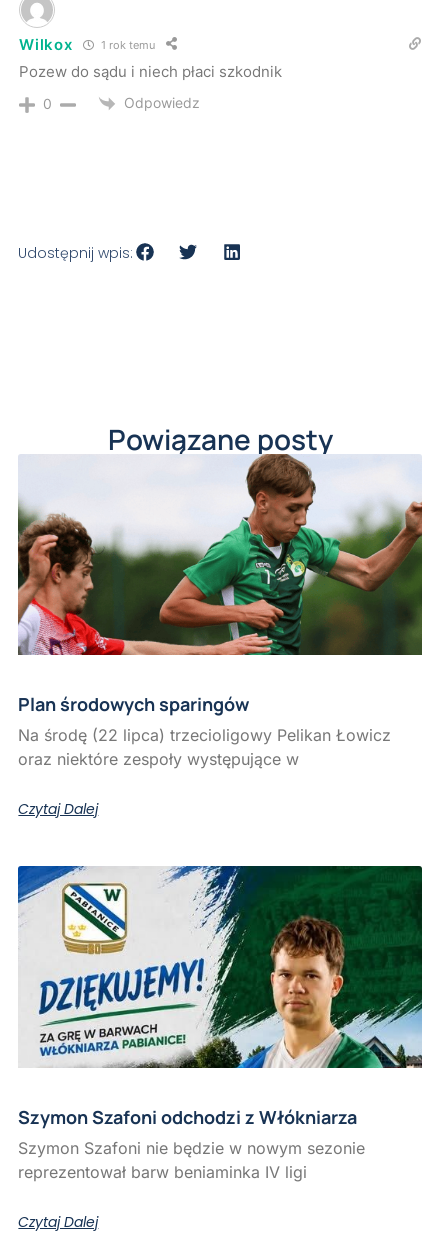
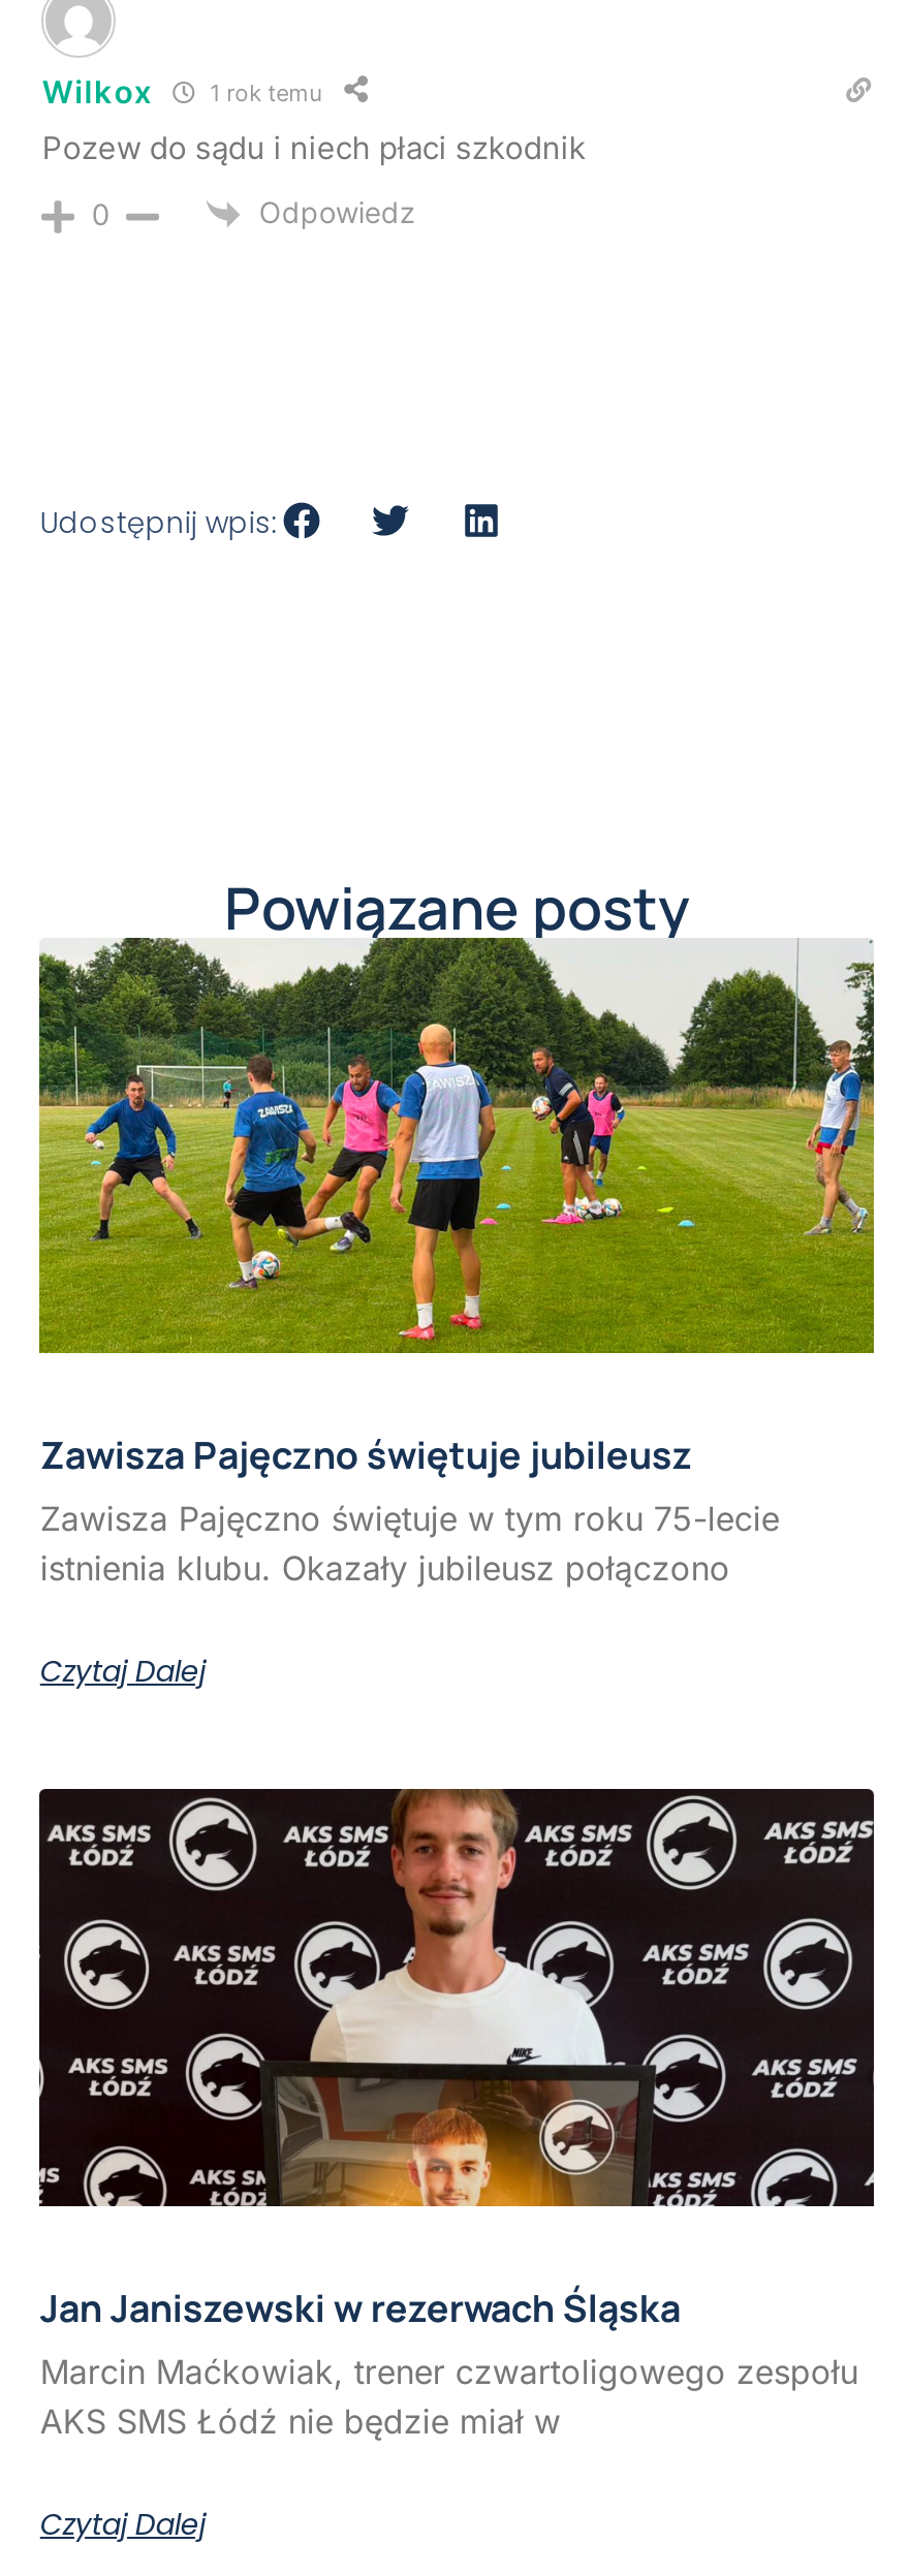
- [image]
- Plan środowych sparingów
- Na środę (22 lipca) trzecioligowy Pelikan Łowicz
- oraz niektóre zespoły występujące w
+ [image]
+ Zawisza Pajęczno świętuje jubileusz
+ Zawisza Pajęczno świętuje w tym roku 75-lecie
+ istnienia klubu. Okazały jubileusz połączono

- [image]
- Szymon Szafoni odchodzi z Włókniarza
- Szymon Szafoni nie będzie w nowym sezonie
- reprezentował barw beniaminka IV ligi
+ [image]
+ Jan Janiszewski w rezerwach Śląska
+ Marcin Maćkowiak, trener czwartoligowego zespołu
+ AKS SMS Łódź nie będzie miał w
